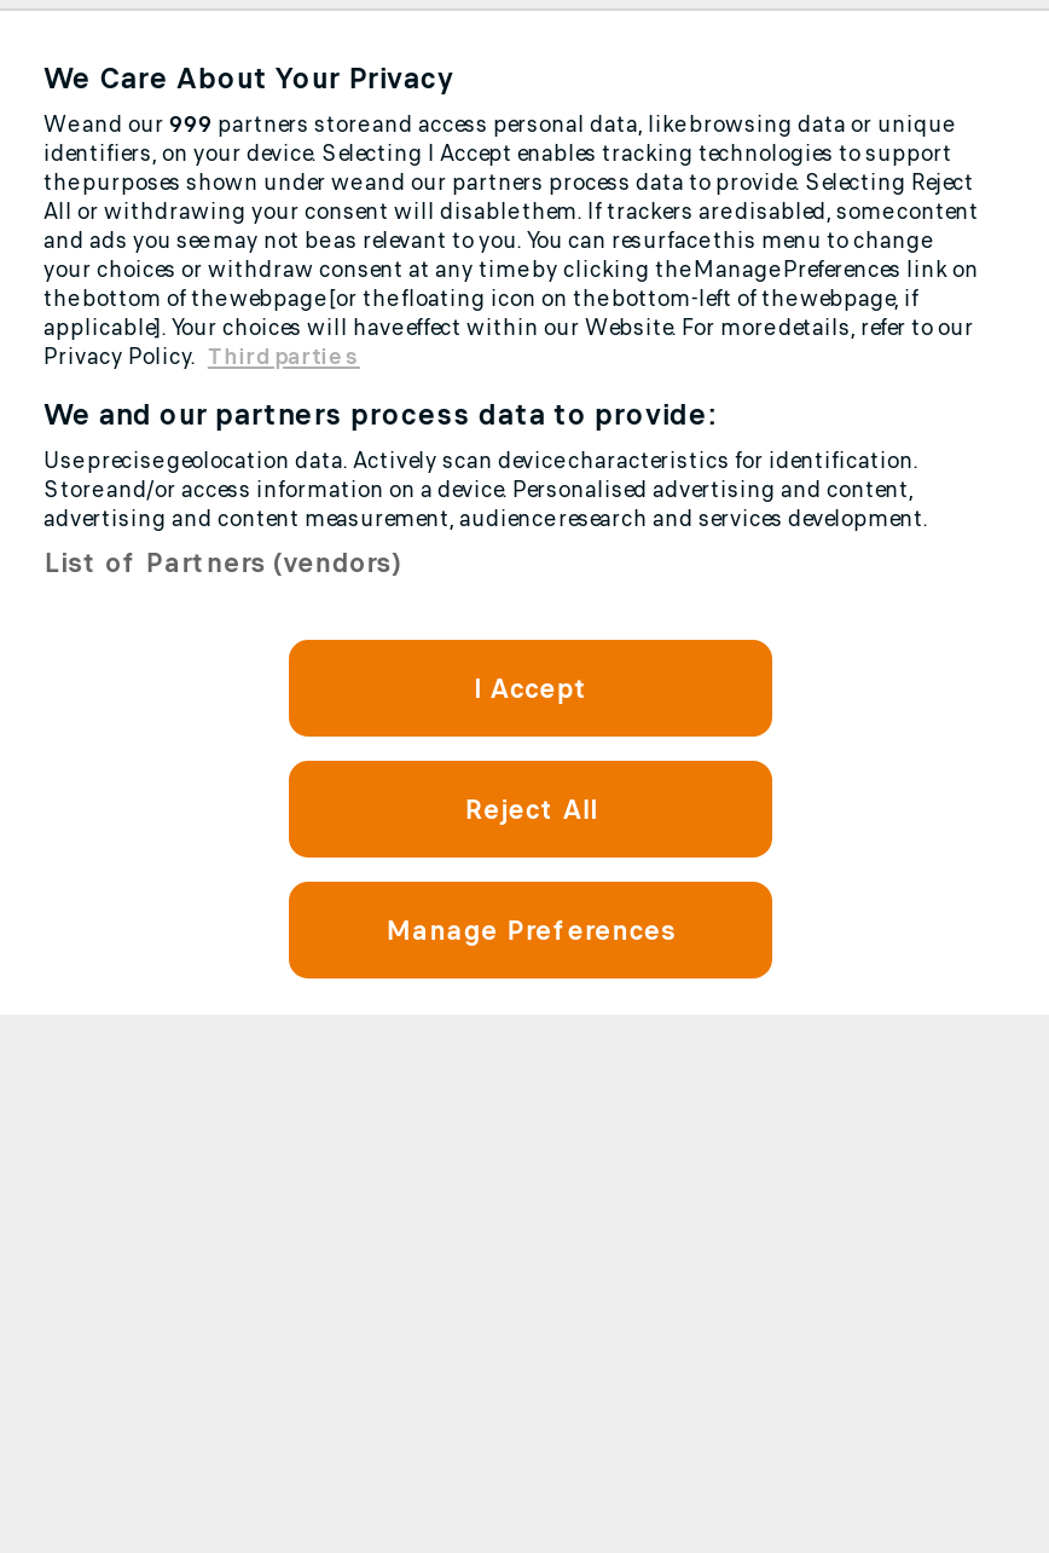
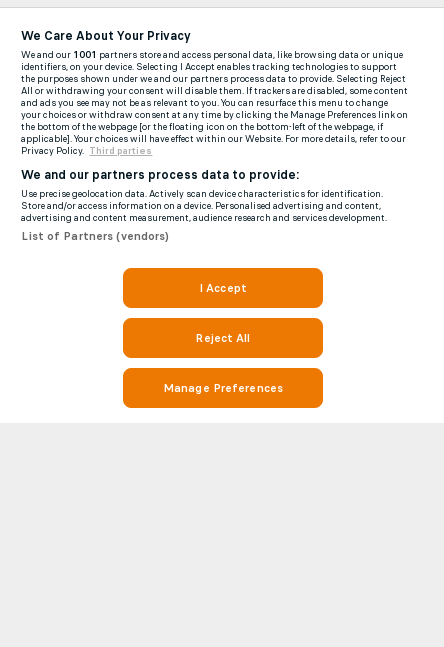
- We and our 999 partners store and access personal data, like browsing data or unique
+ We and our 1001 partners store and access personal data, like browsing data or unique
